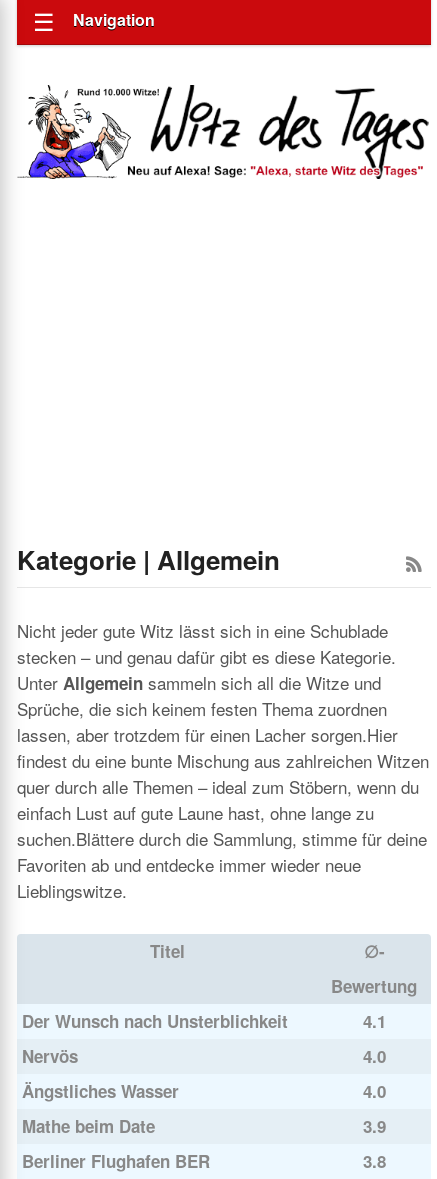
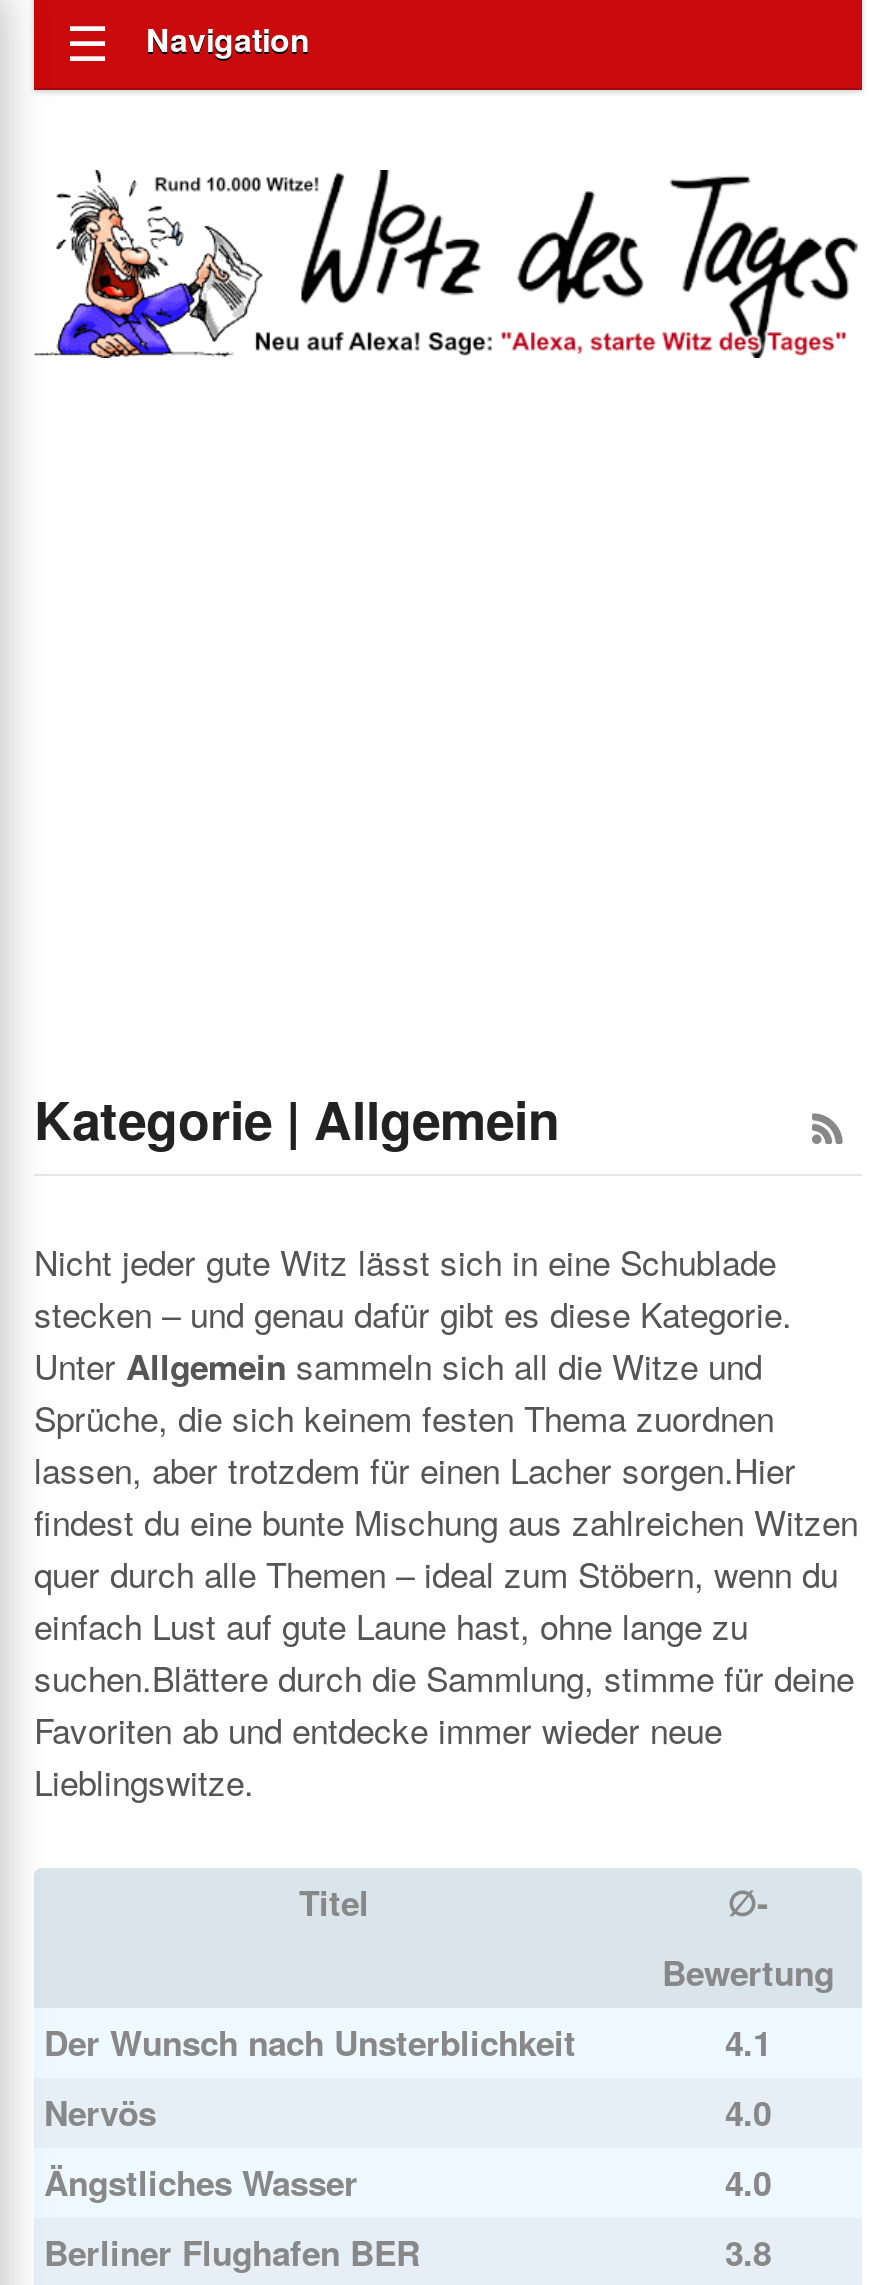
- Mathe beim Date
- 3.9
